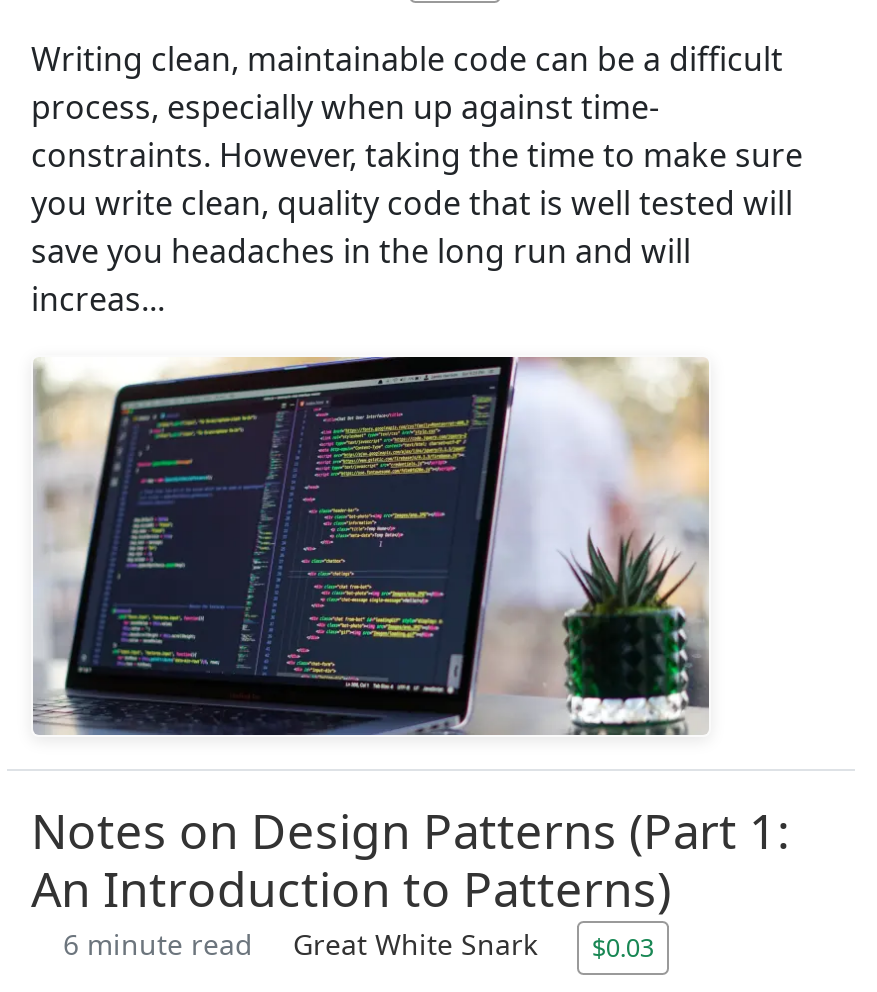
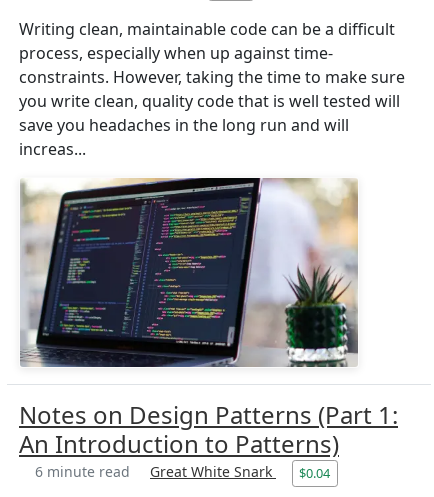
- 6 minute read Great White Snark $0.03
+ 6 minute read Great White Snark $0.04
